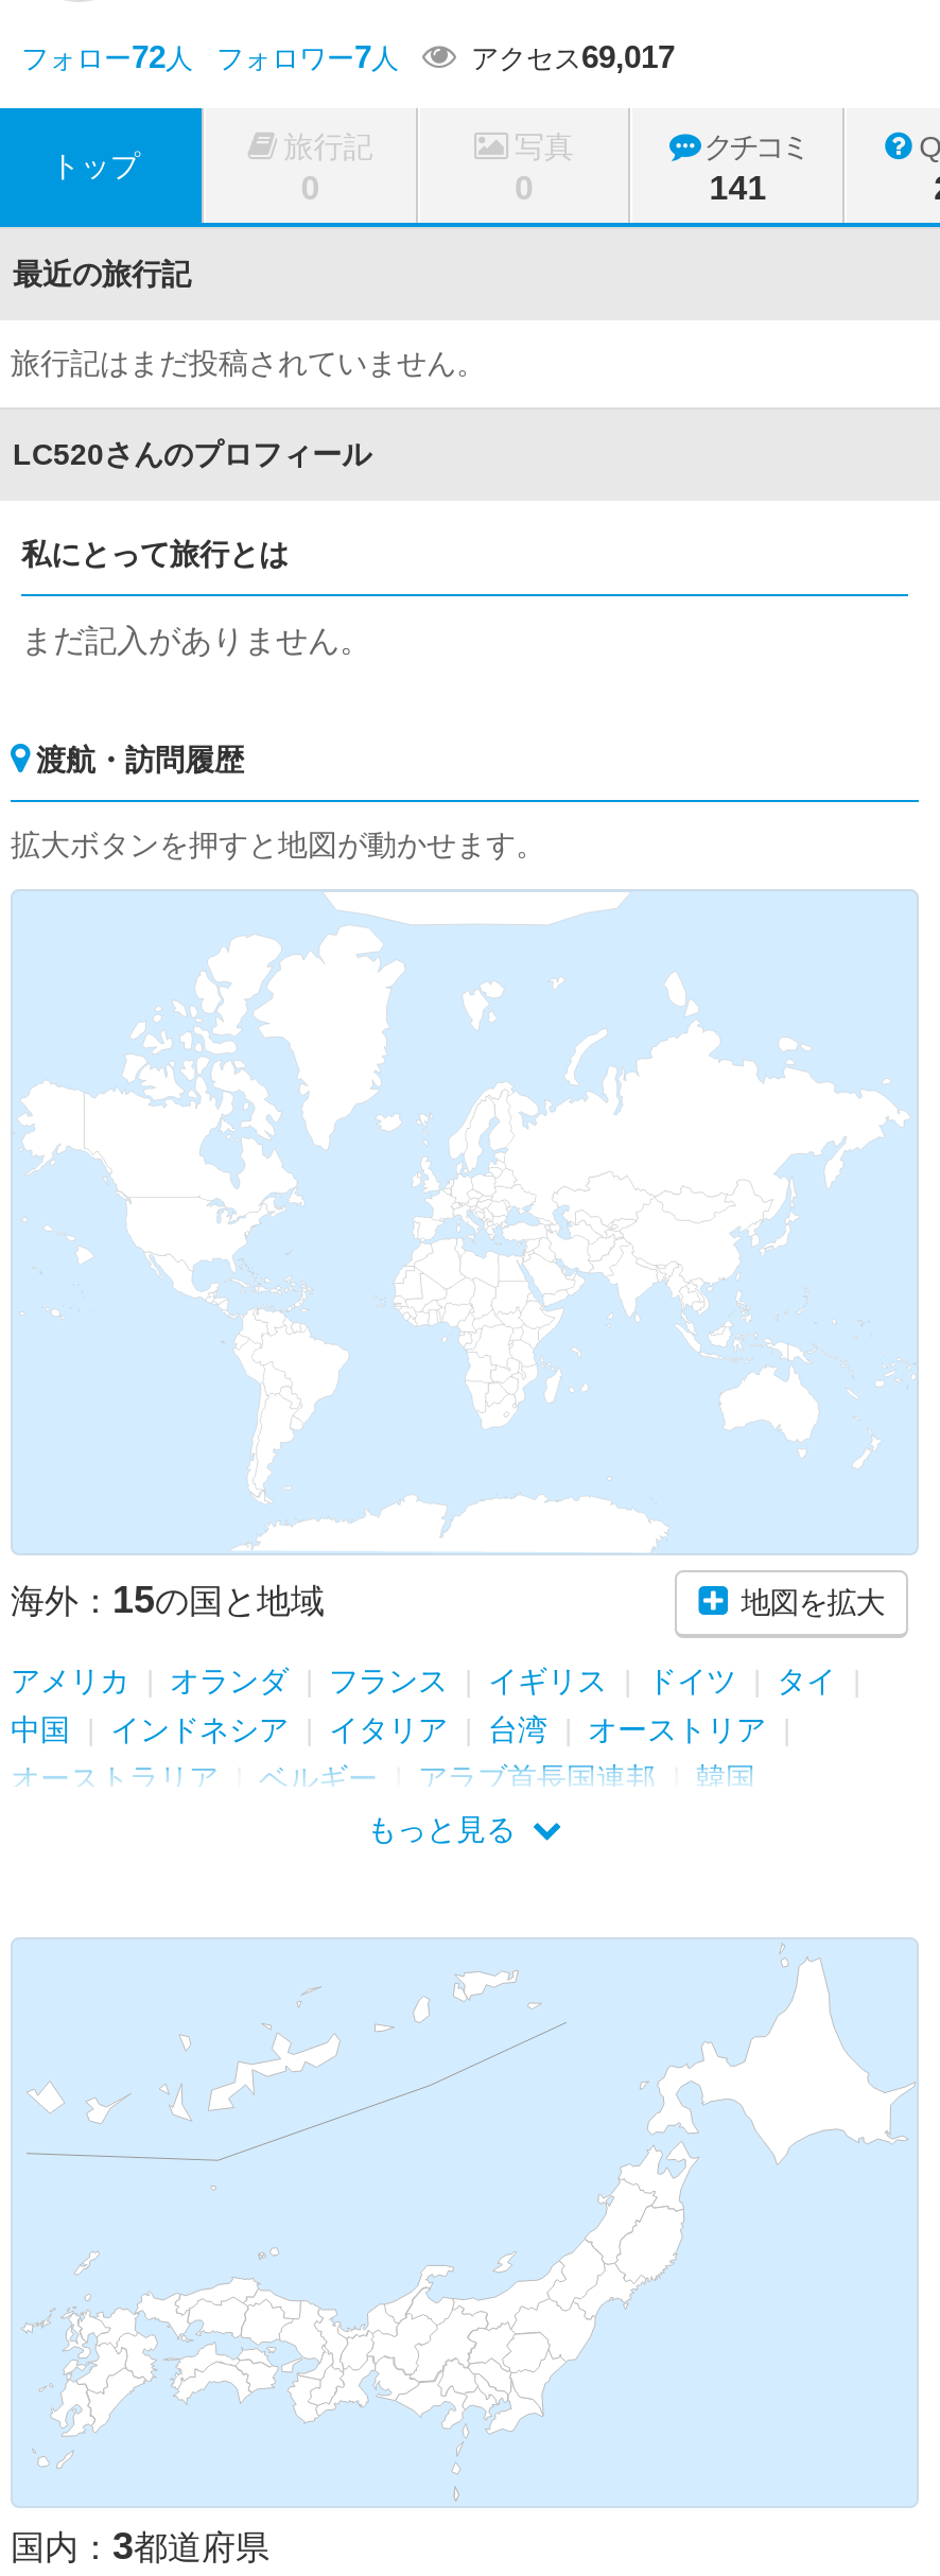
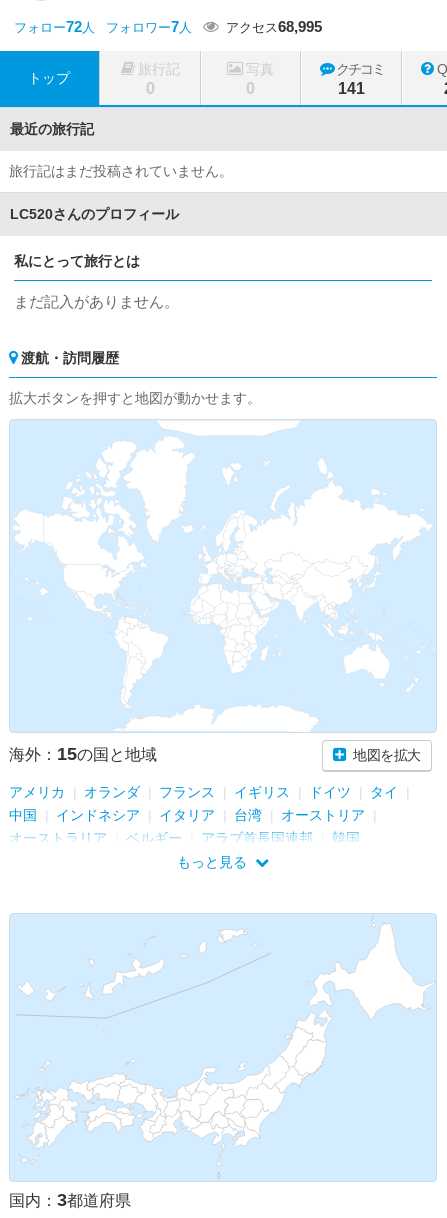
- フォロー72人 フォロワー7人 アクセス69,017
+ フォロー72人 フォロワー7人 アクセス68,995
